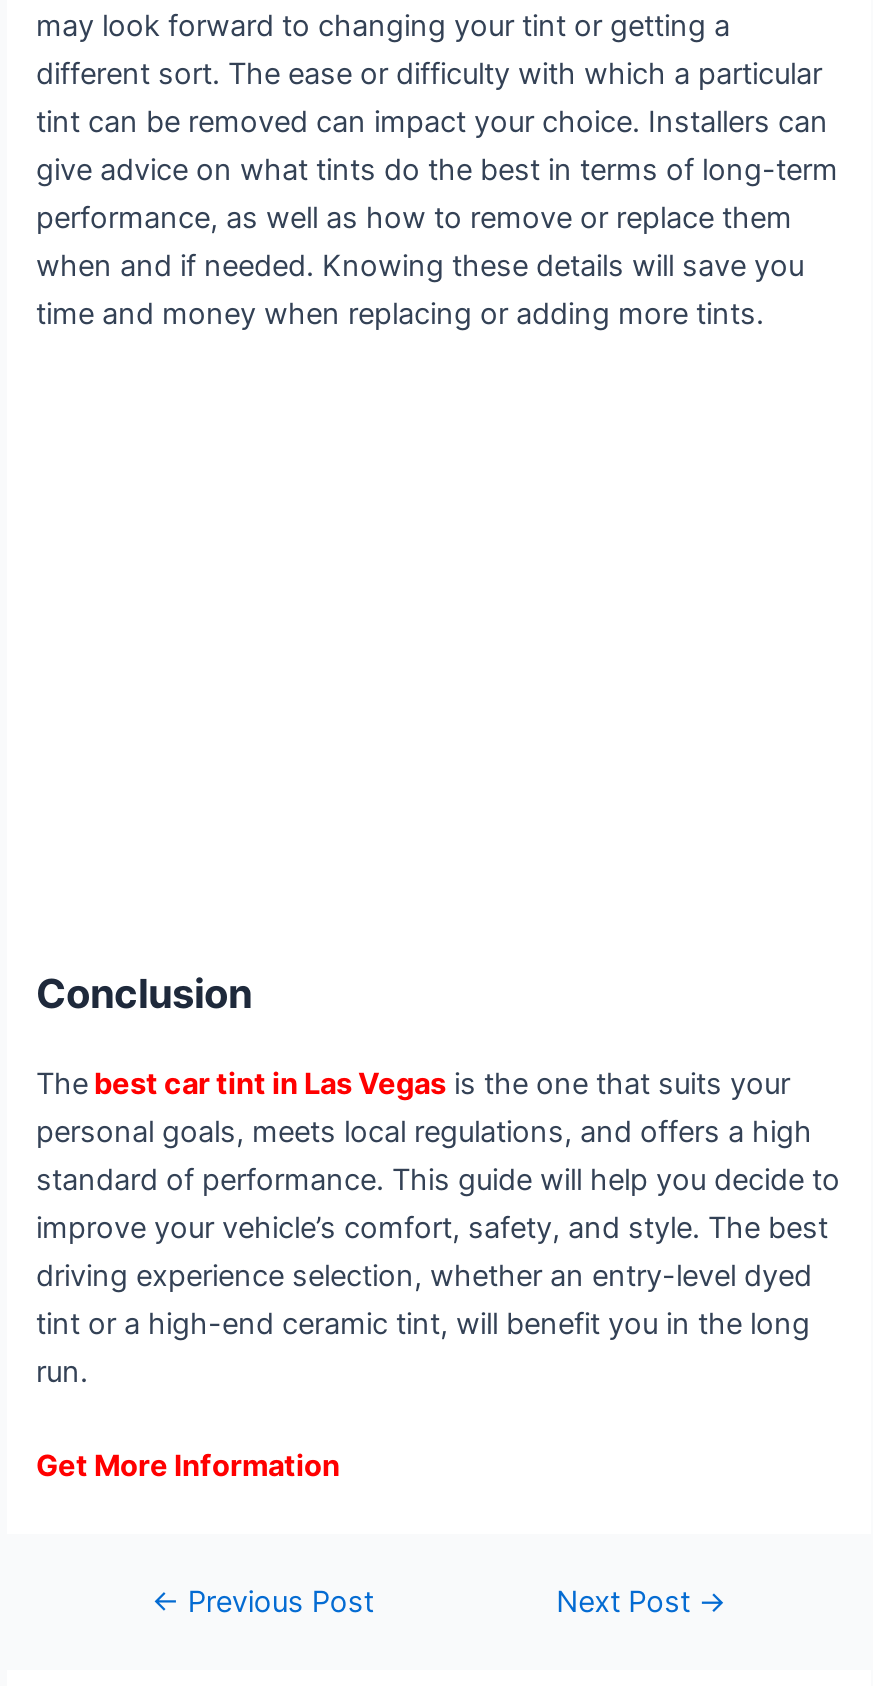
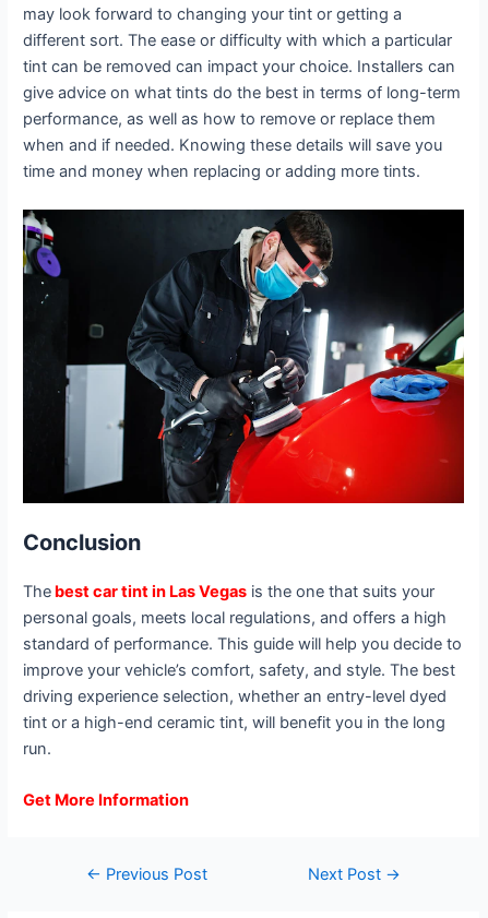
+ [image]
